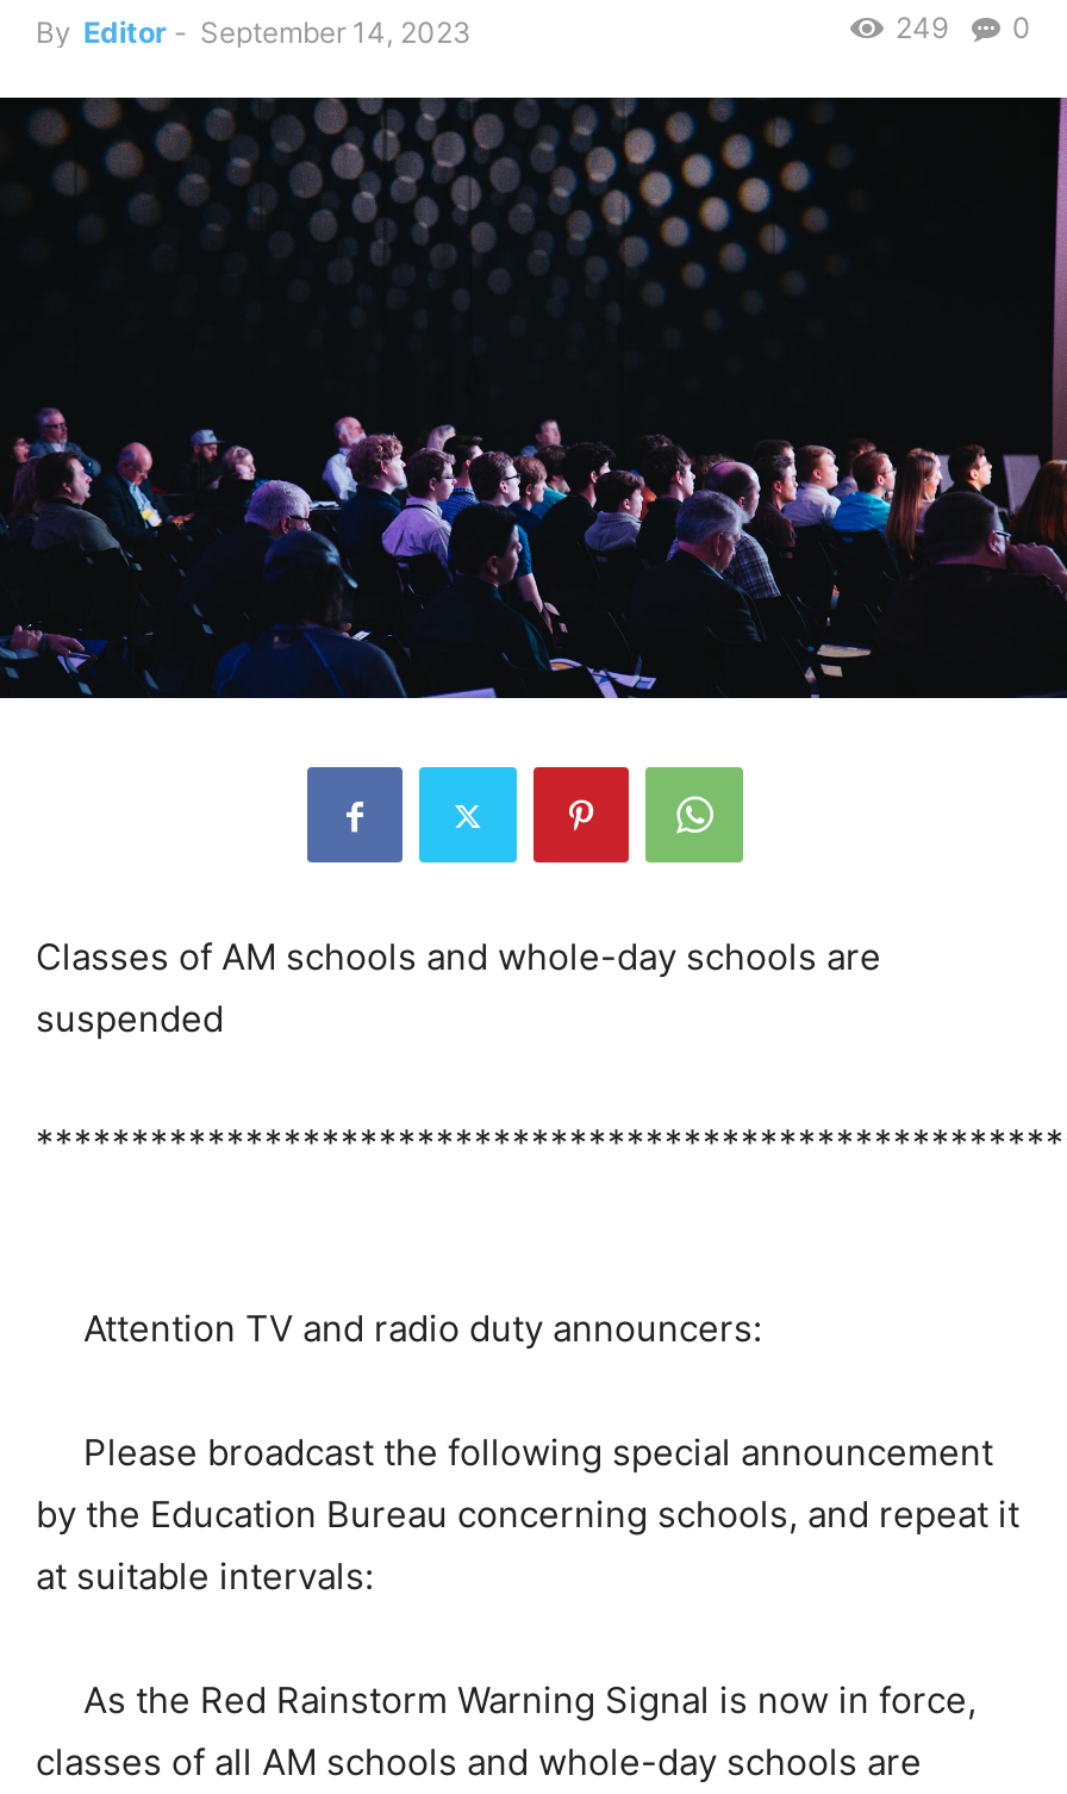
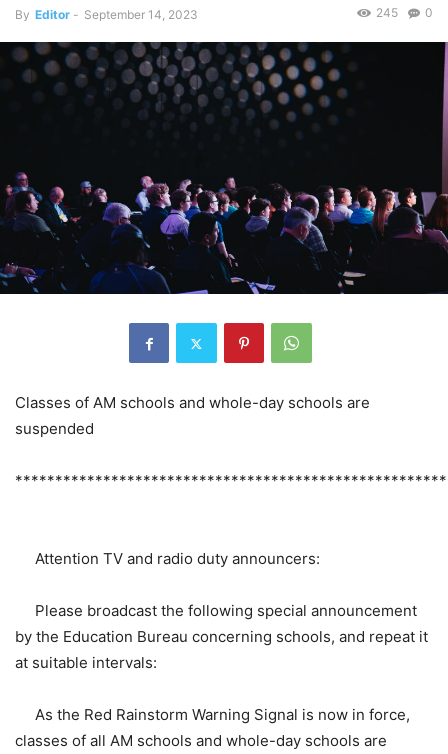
- 249 0
+ 245 0
